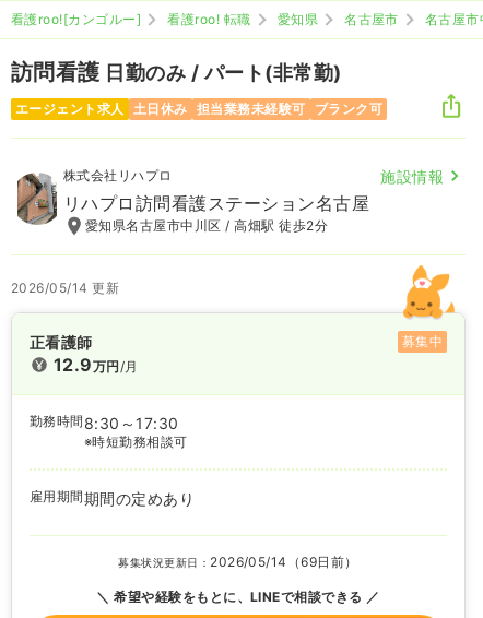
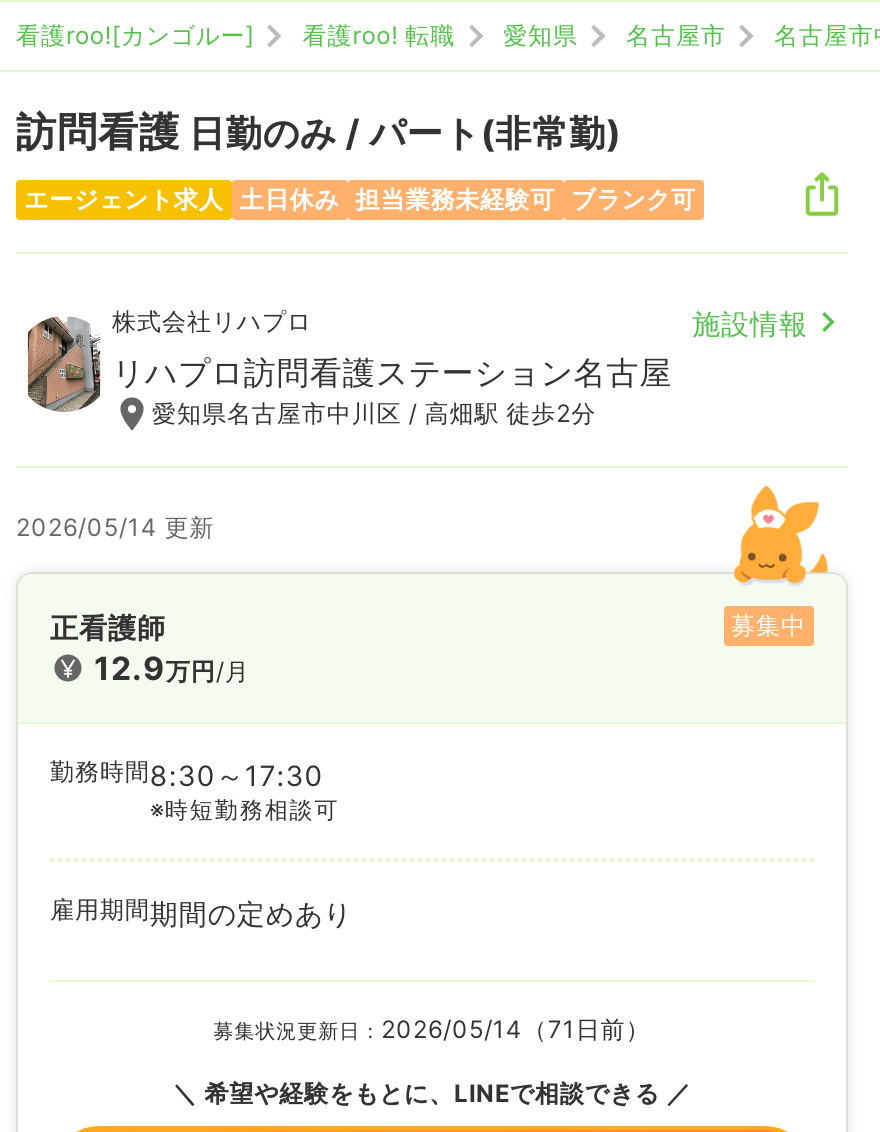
- 募集状況更新日：2026/05/14（69日前）
+ 募集状況更新日：2026/05/14（71日前）
